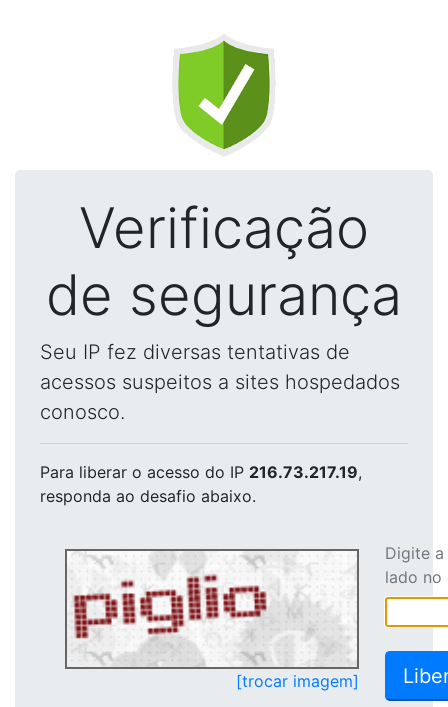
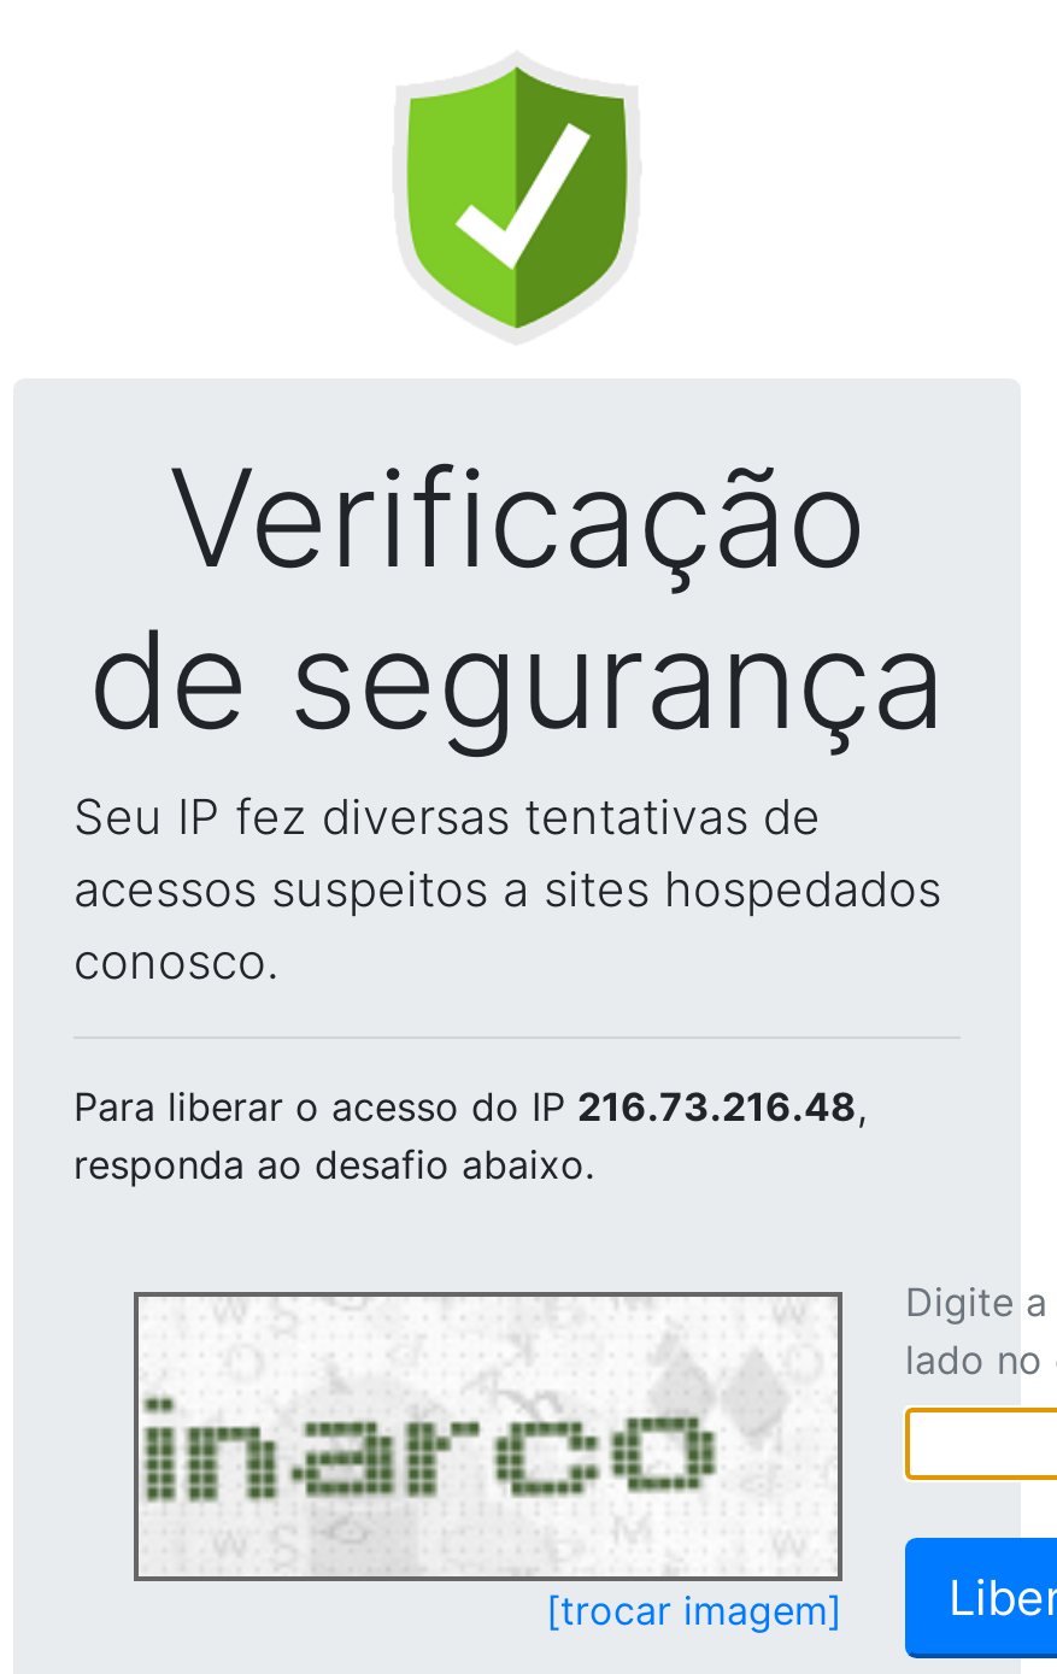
- Para liberar o acesso do IP 216.73.217.19,
+ Para liberar o acesso do IP 216.73.216.48,

- [image]
+ [image]
